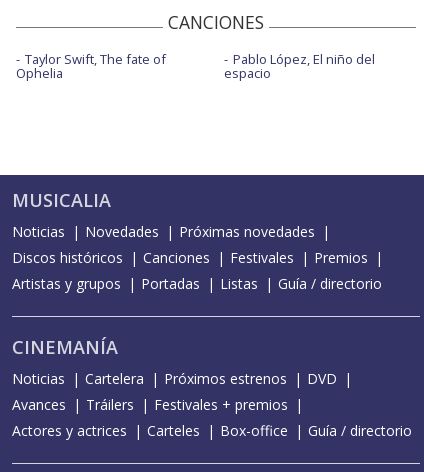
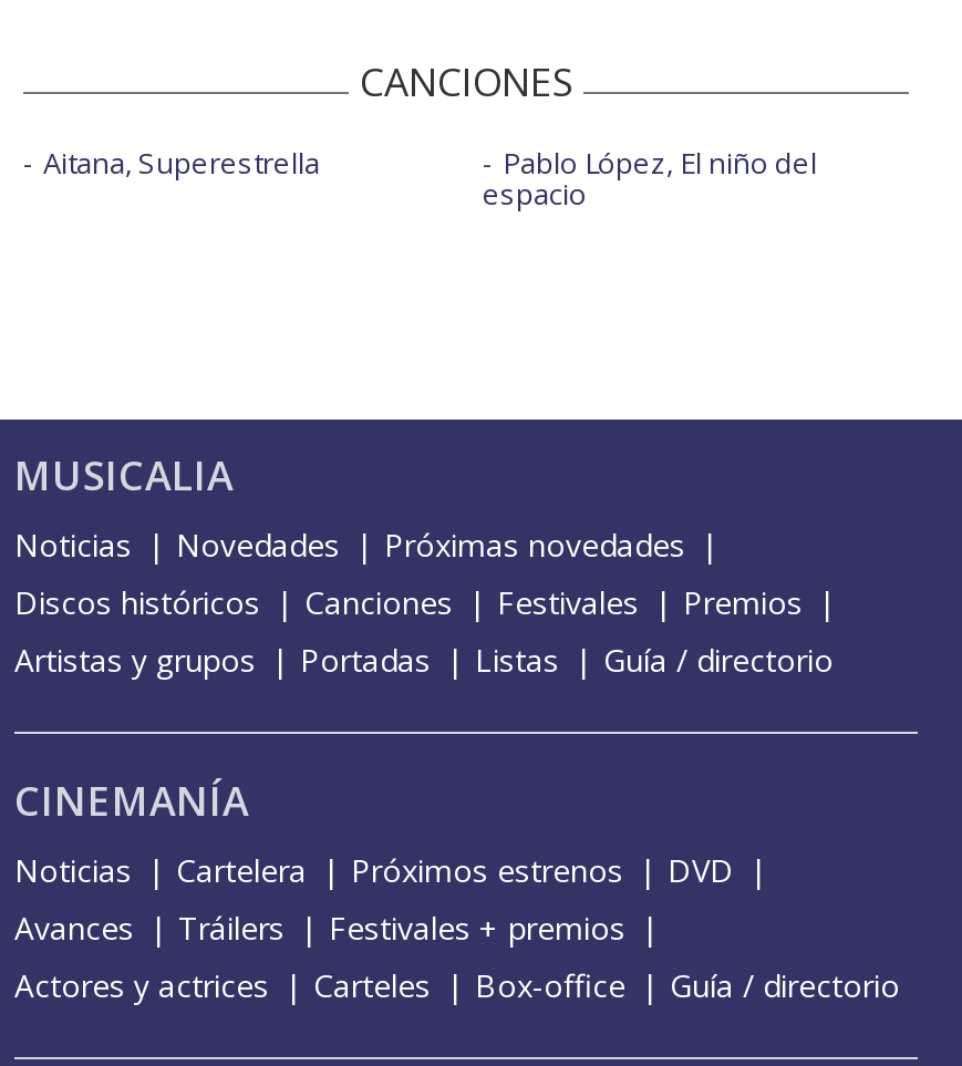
- Taylor Swift, The fate of
- Ophelia
+ Aitana, Superestrella
